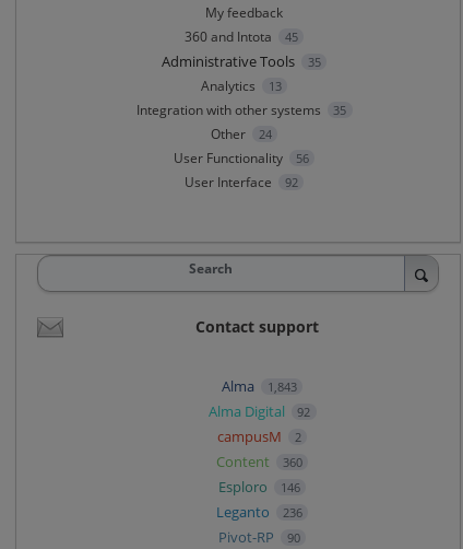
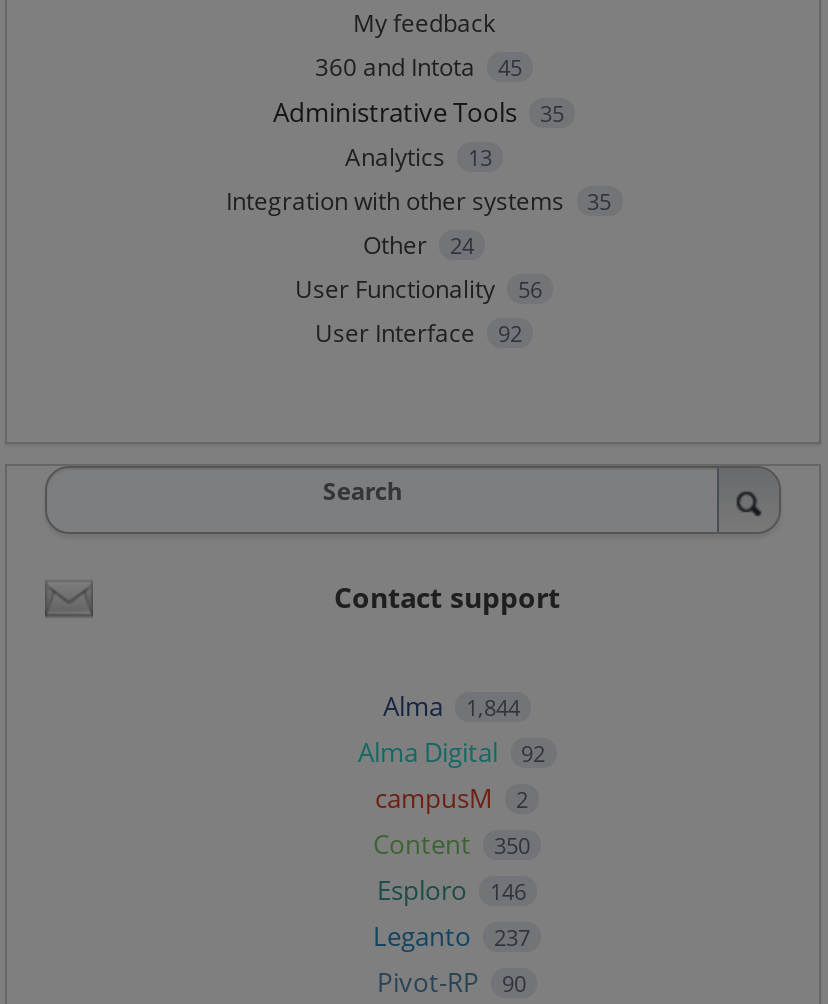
- Alma 1,843
+ Alma 1,844

- Content 360
+ Content 350

- Leganto 236
+ Leganto 237
